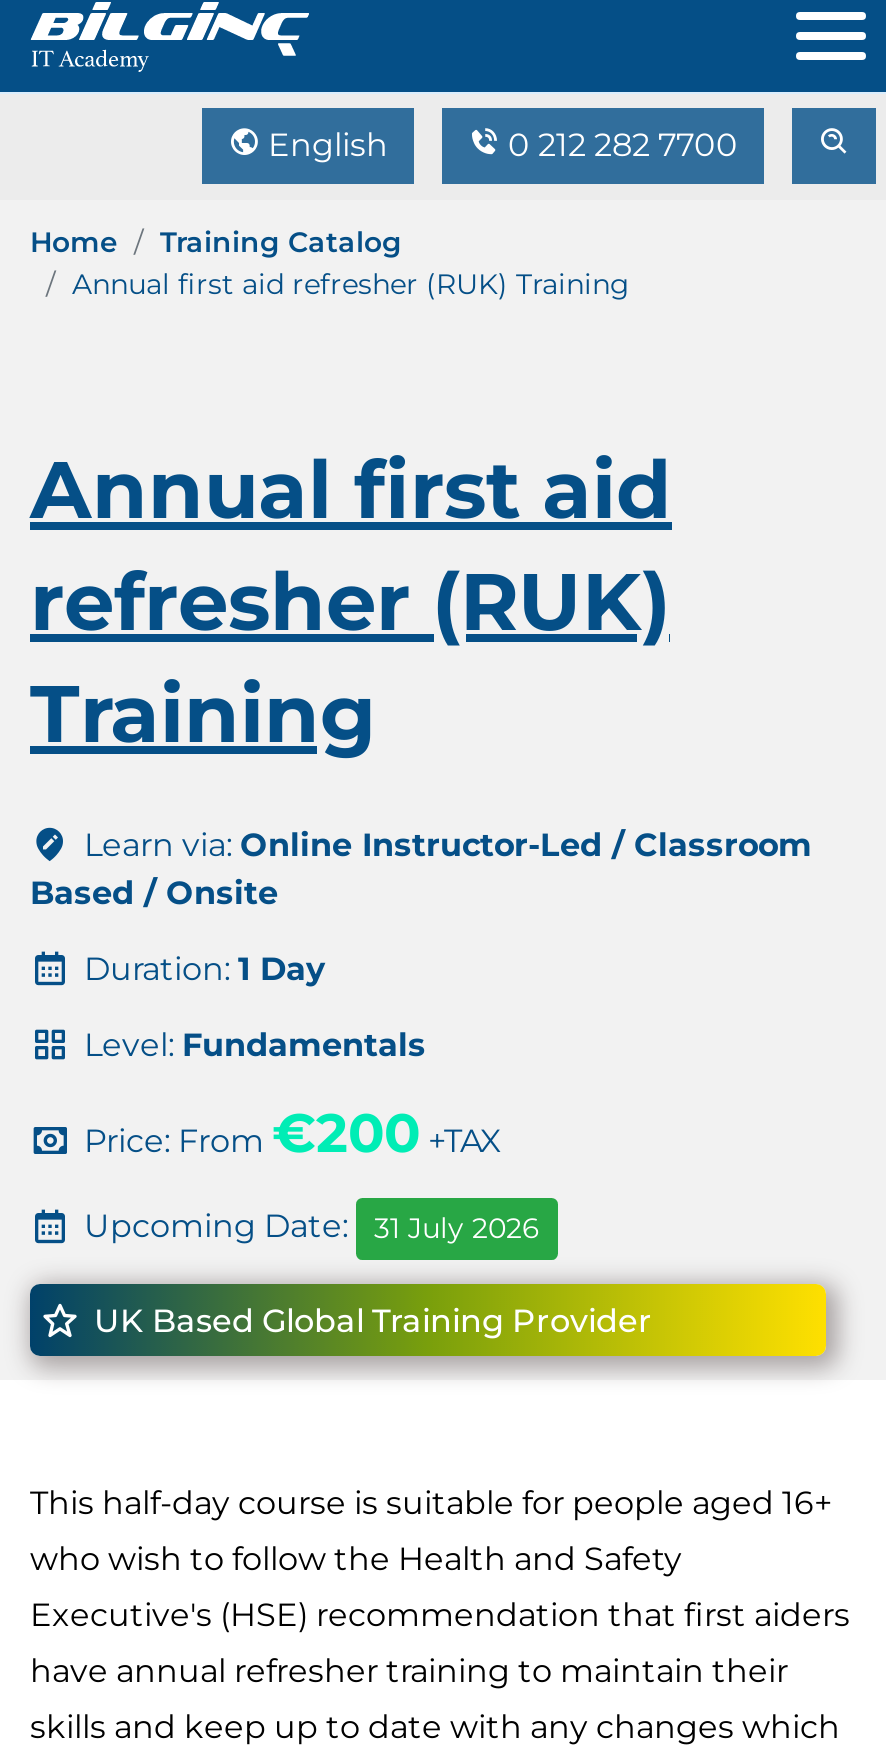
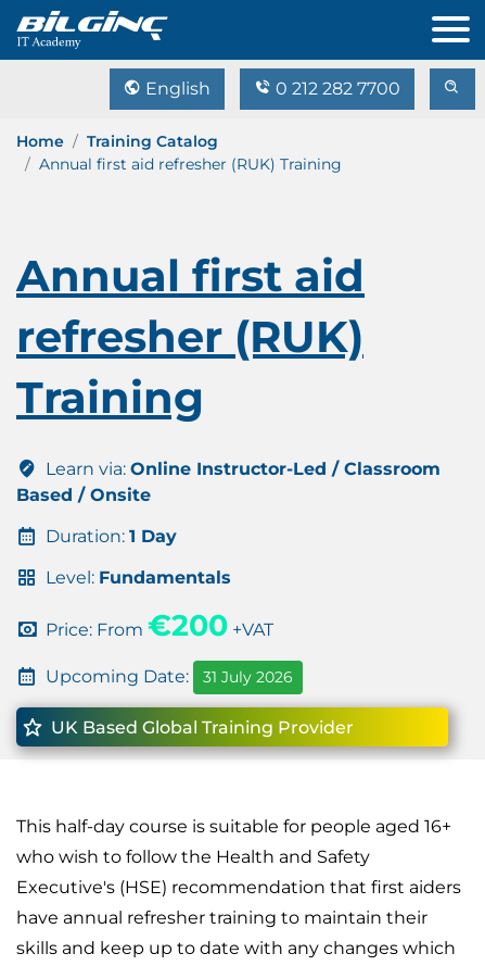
- Price: From €200 +TAX
+ Price: From €200 +VAT
